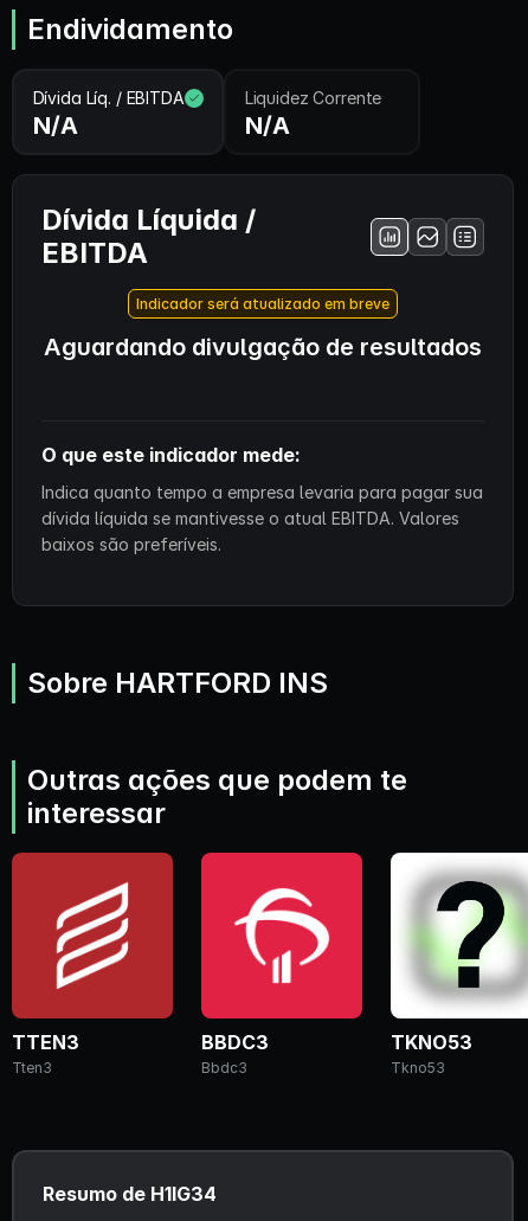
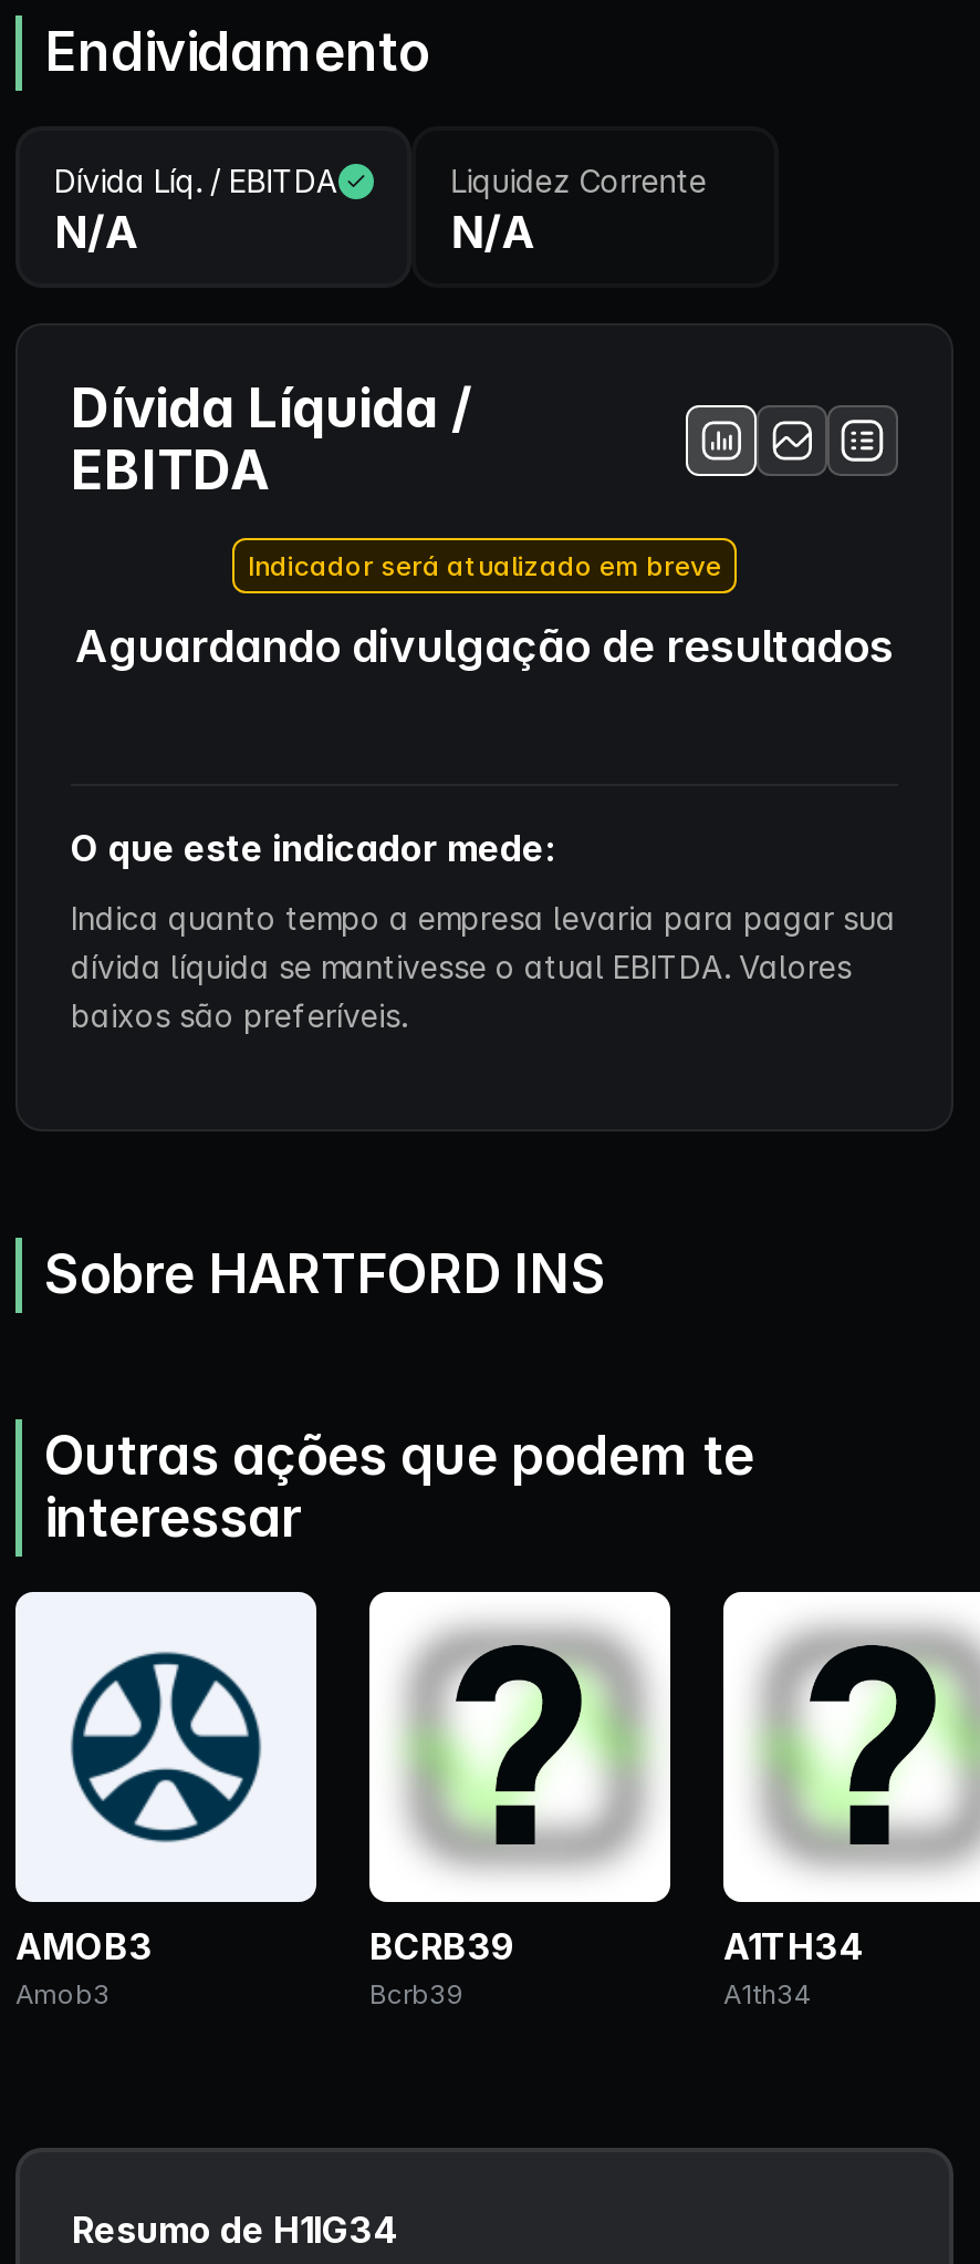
- [image]
- TTEN3
- Tten3
+ [image]
+ AMOB3
+ Amob3

- [image]
- BBDC3
- Bbdc3
+ [image]
+ BCRB39
+ Bcrb39

- TKNO53
- Tkno53
+ A1TH34
+ A1th34
